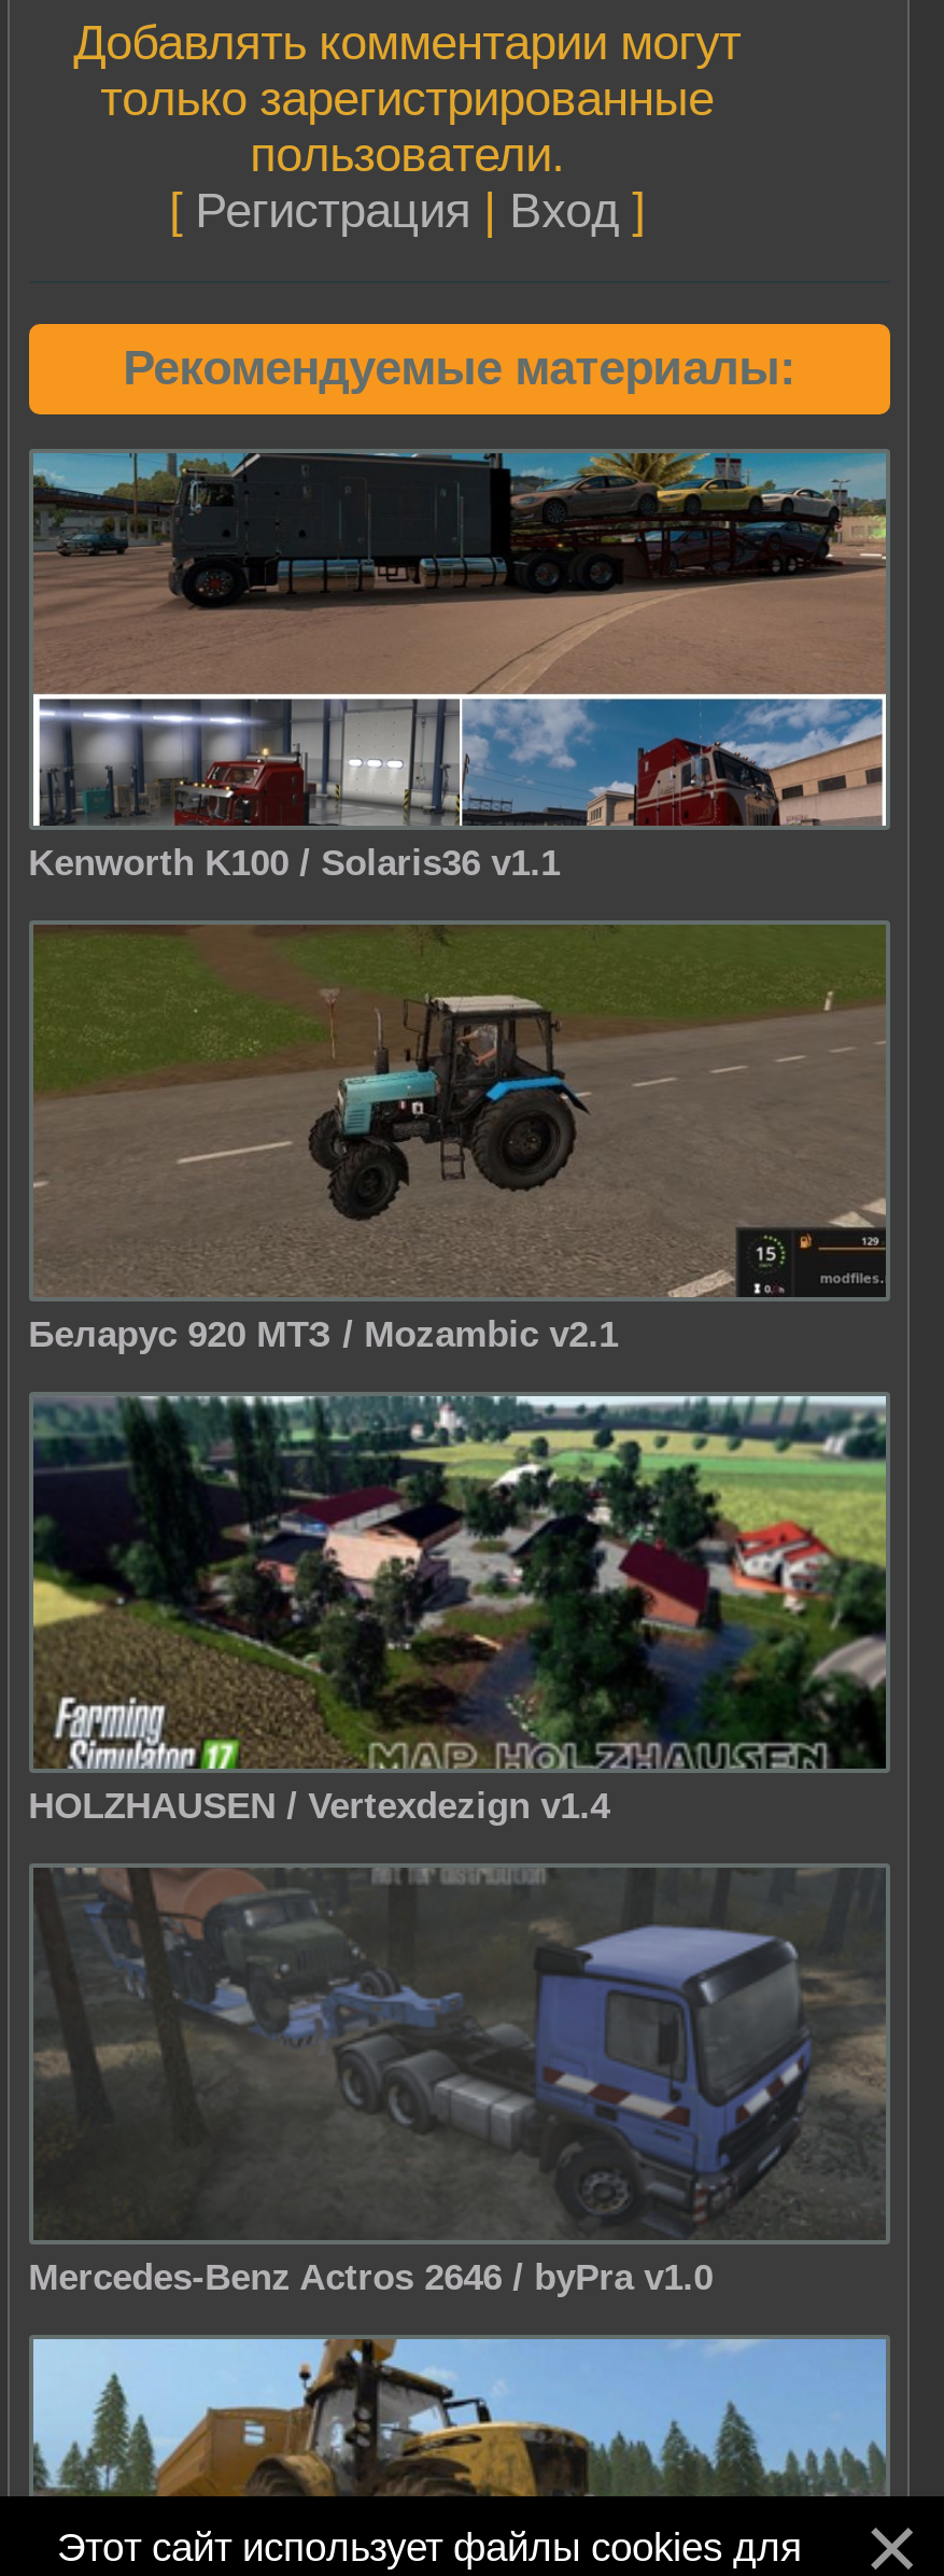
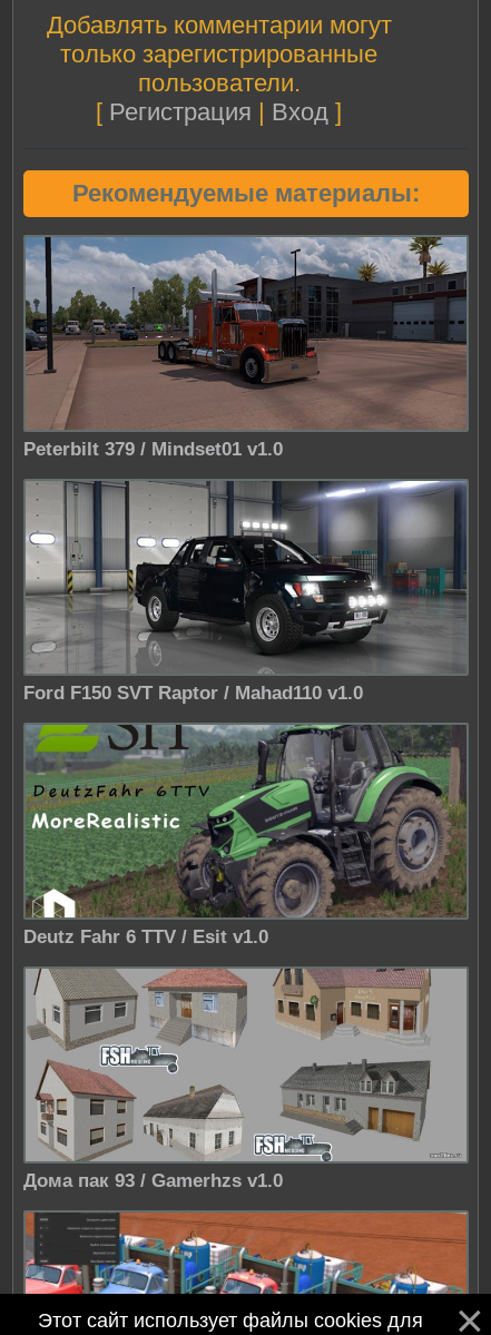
- [image]
- Kenworth K100 / Solaris36 v1.1
+ [image]
+ Peterbilt 379 / Mindset01 v1.0

- [image]
- Беларус 920 МТЗ / Mozambic v2.1
+ [image]
+ Ford F150 SVT Raptor / Mahad110 v1.0

- [image]
- HOLZHAUSEN / Vertexdezign v1.4
+ [image]
+ Deutz Fahr 6 TTV / Esit v1.0

- [image]
- Mercedes-Benz Actros 2646 / byPra v1.0
+ [image]
+ Дома пак 93 / Gamerhzs v1.0

- [image]
+ [image]
